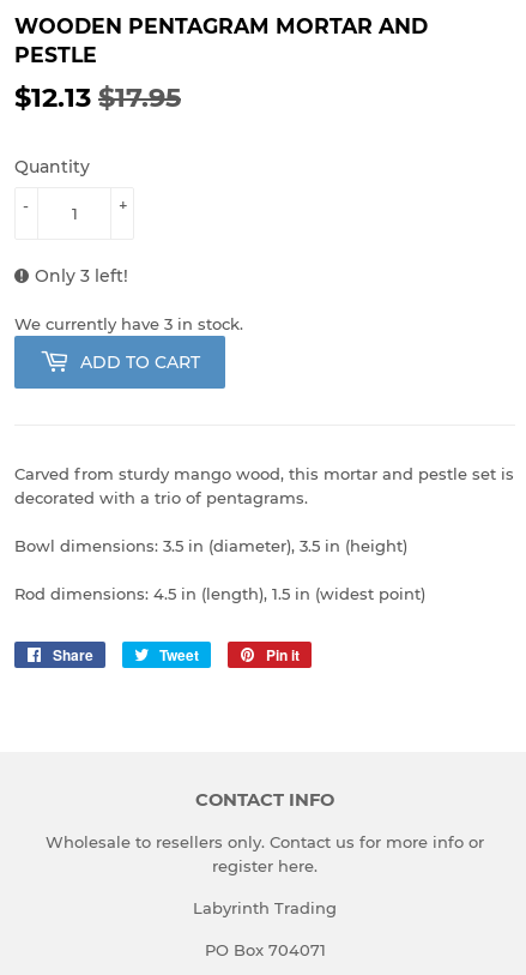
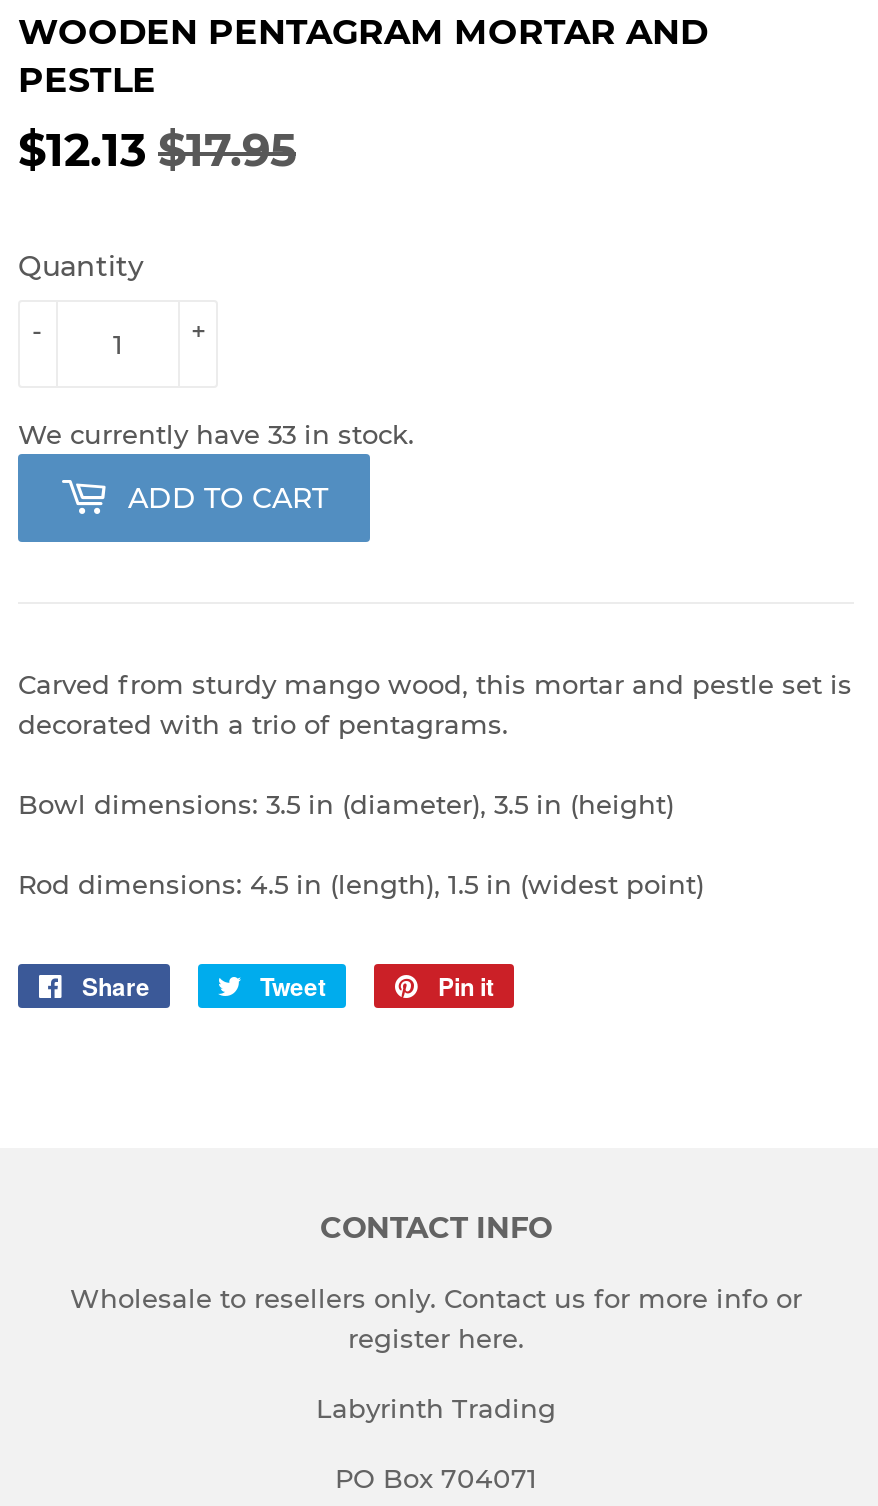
- Only 3 left!
- We currently have 3 in stock.
+ We currently have 33 in stock.
